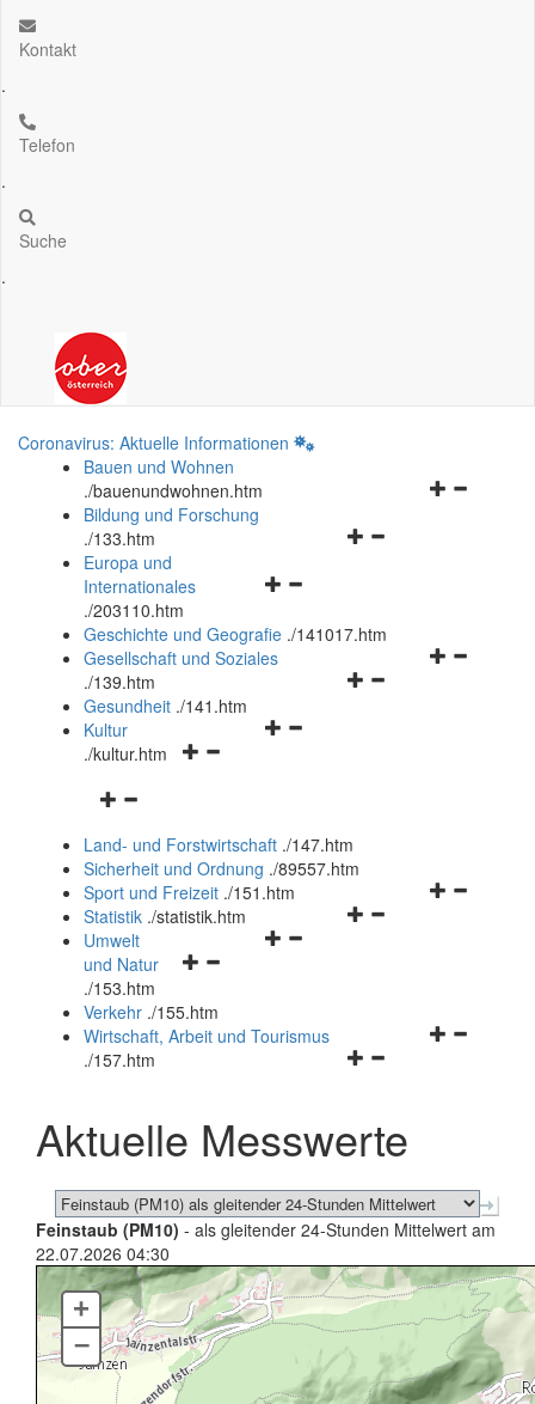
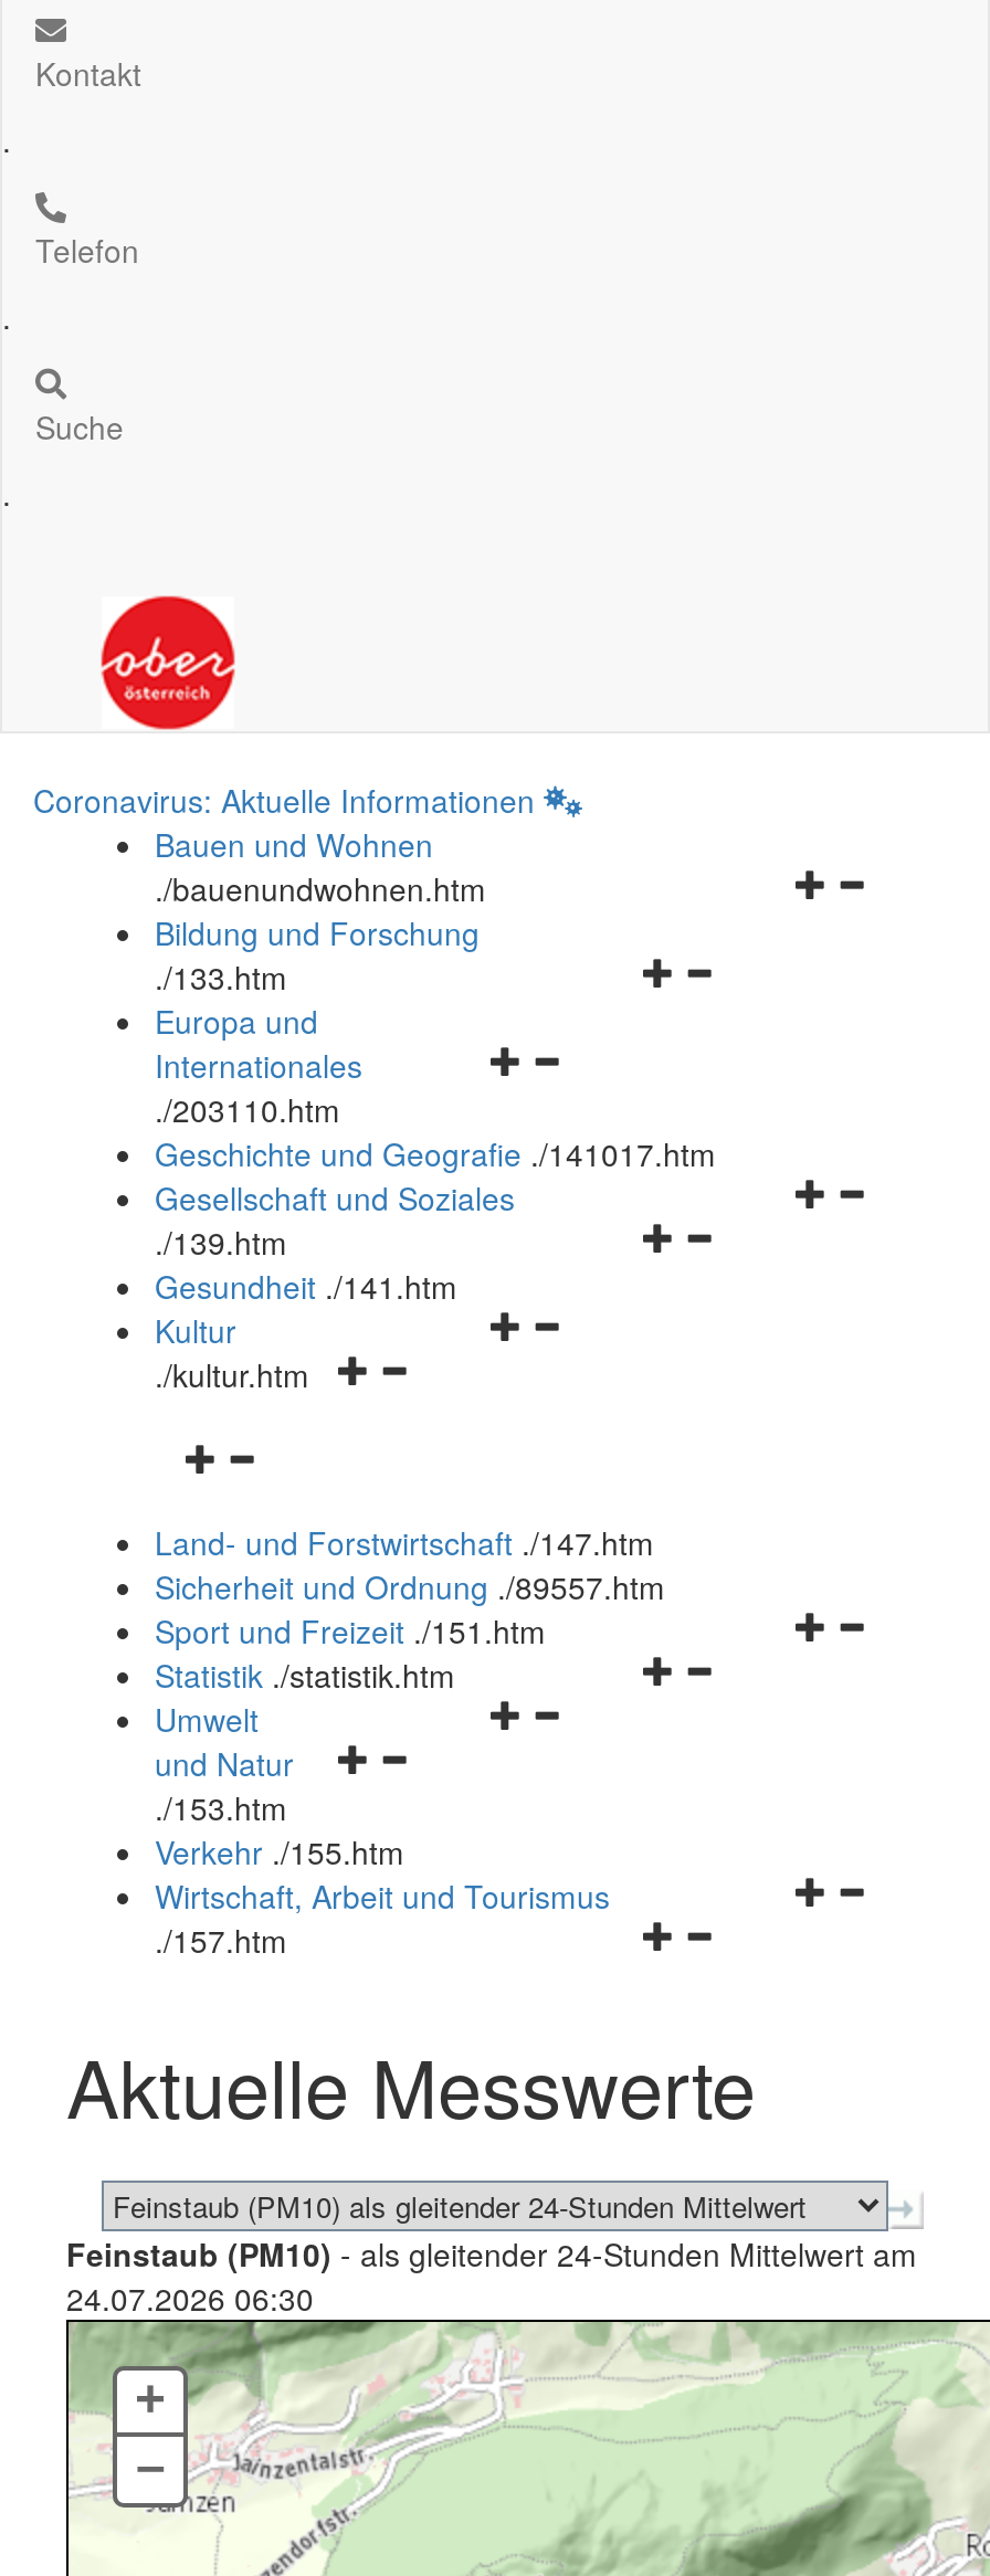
- 22.07.2026 04:30
+ 24.07.2026 06:30
